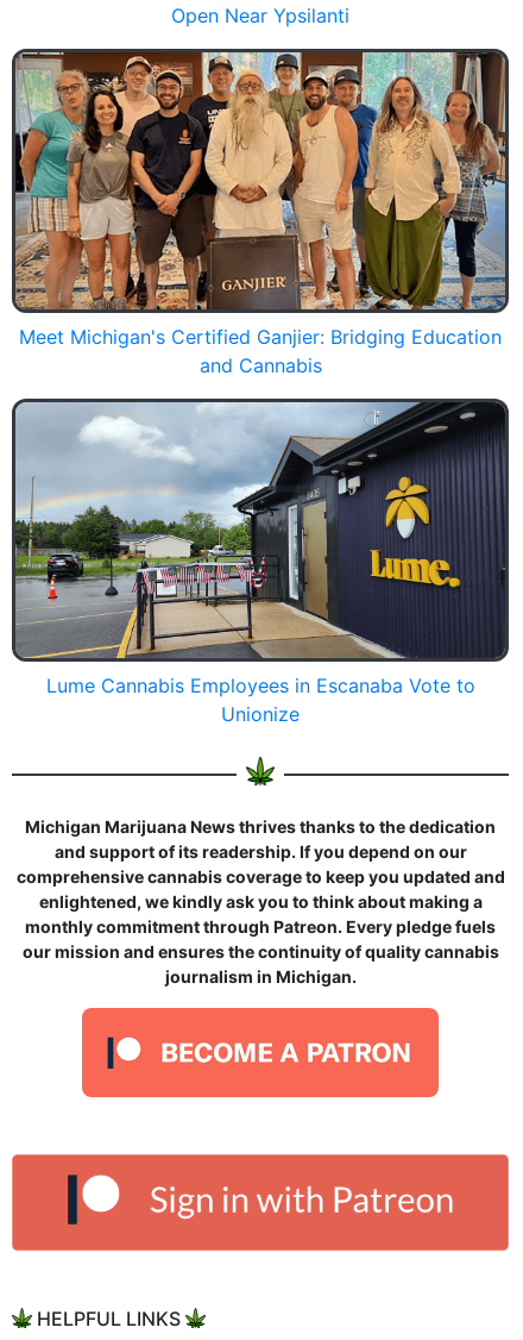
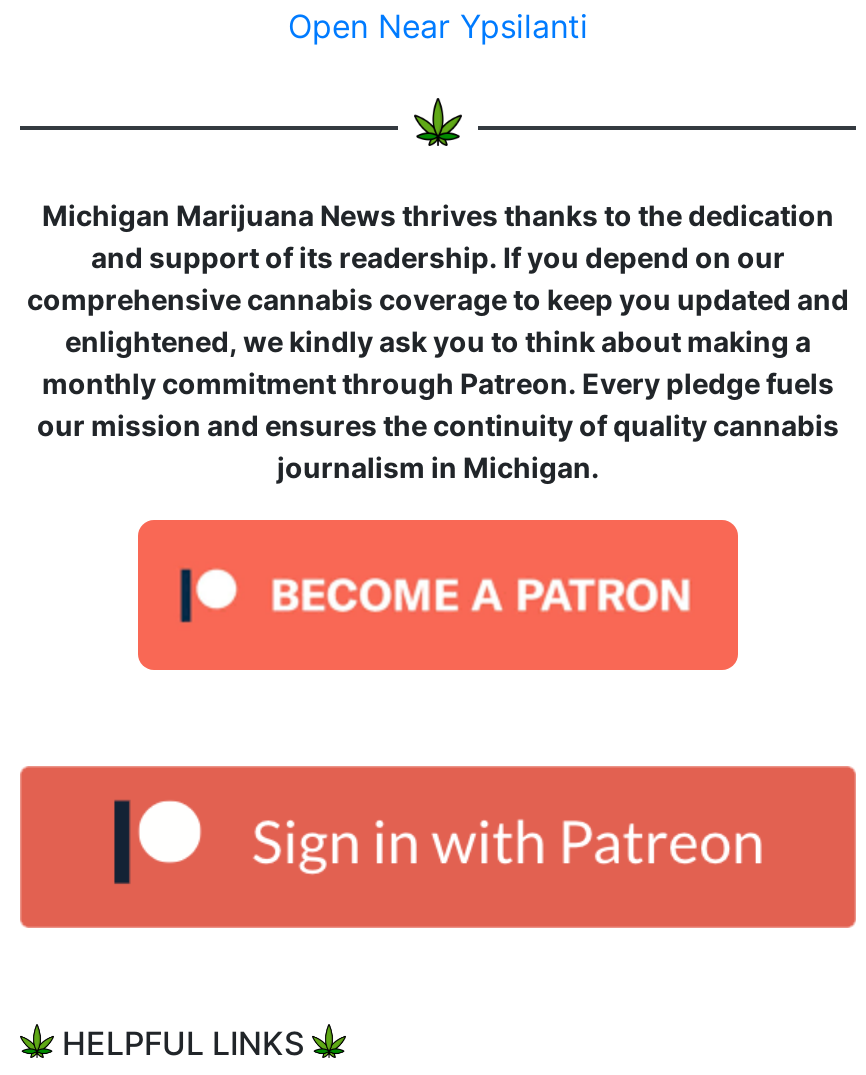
- [image]
- Meet Michigan's Certified Ganjier: Bridging Education
- and Cannabis

- [image]
- Lume Cannabis Employees in Escanaba Vote to
- Unionize
